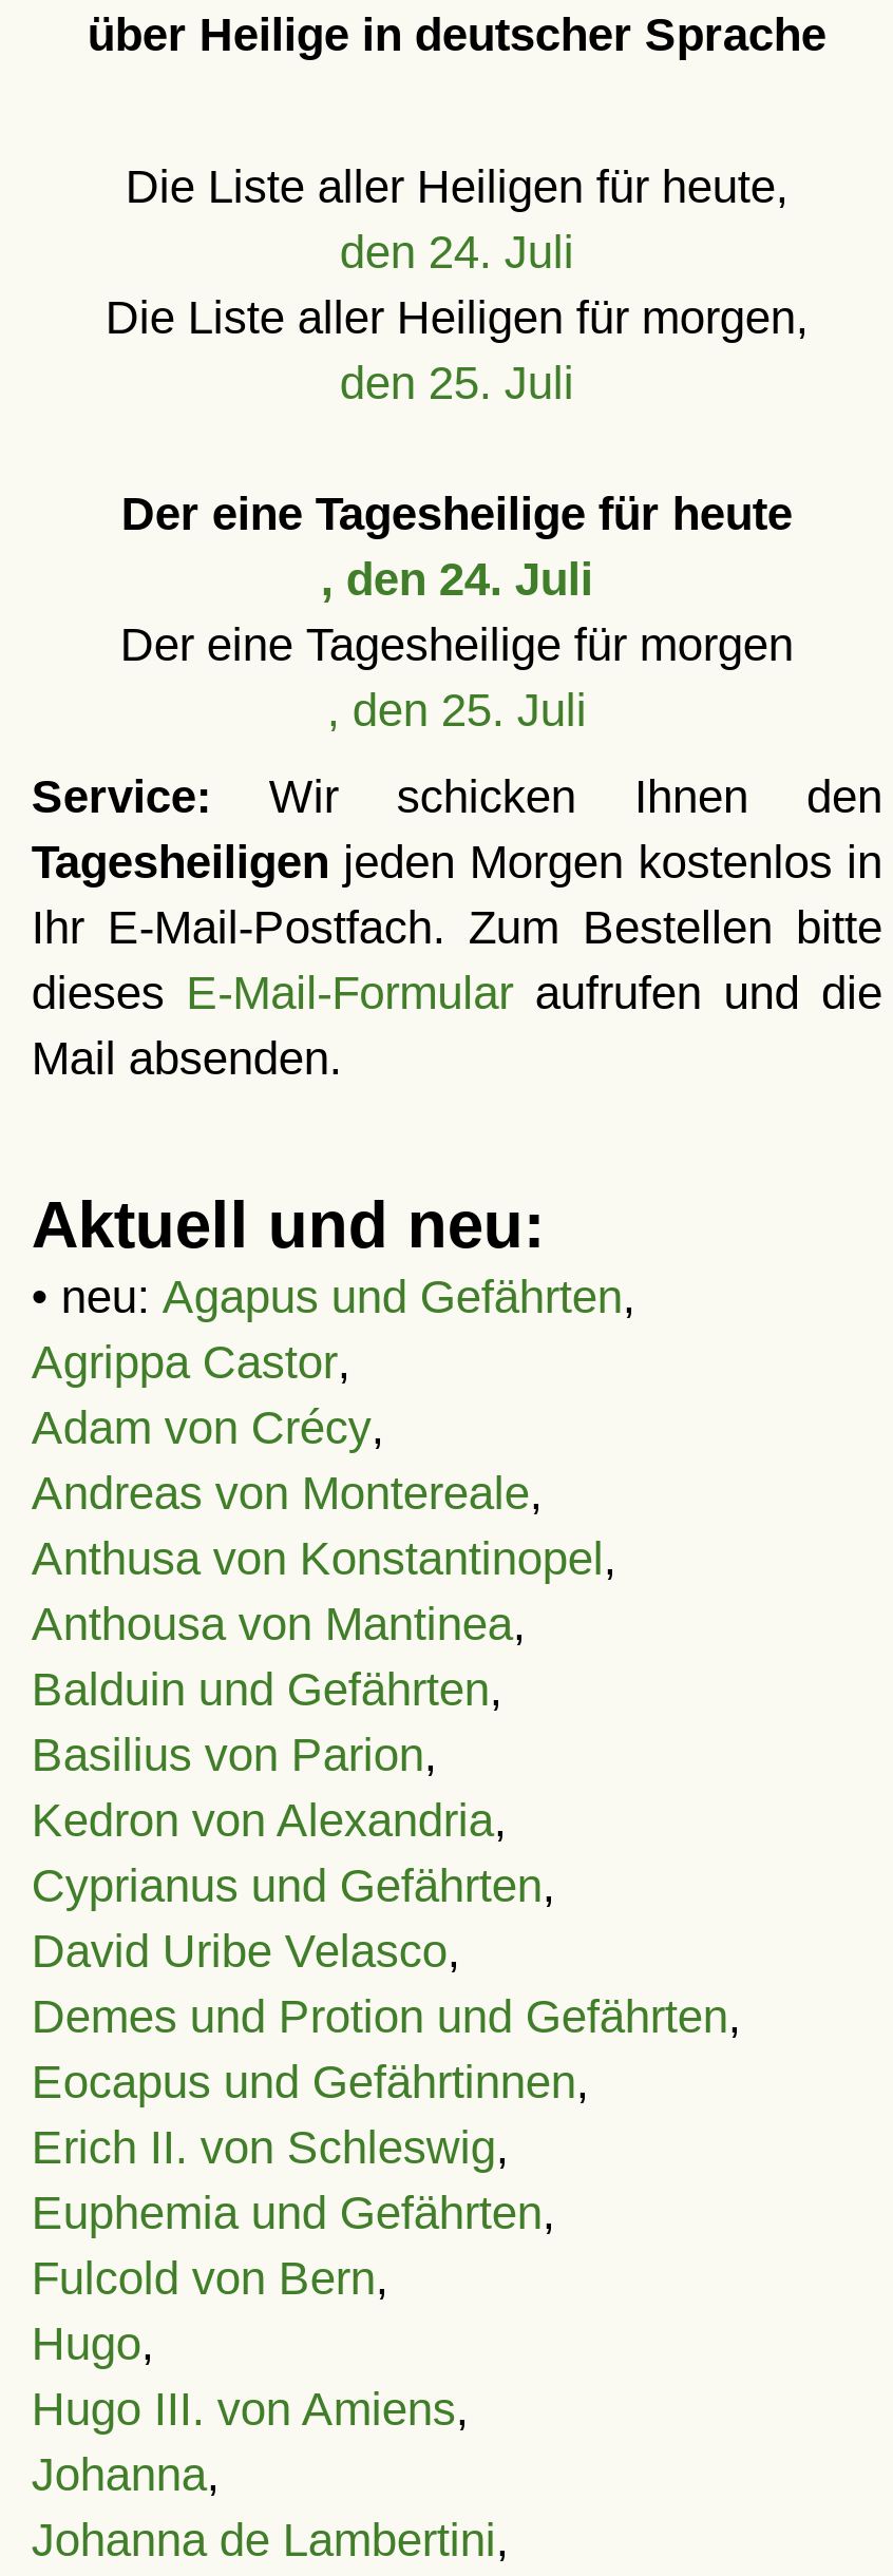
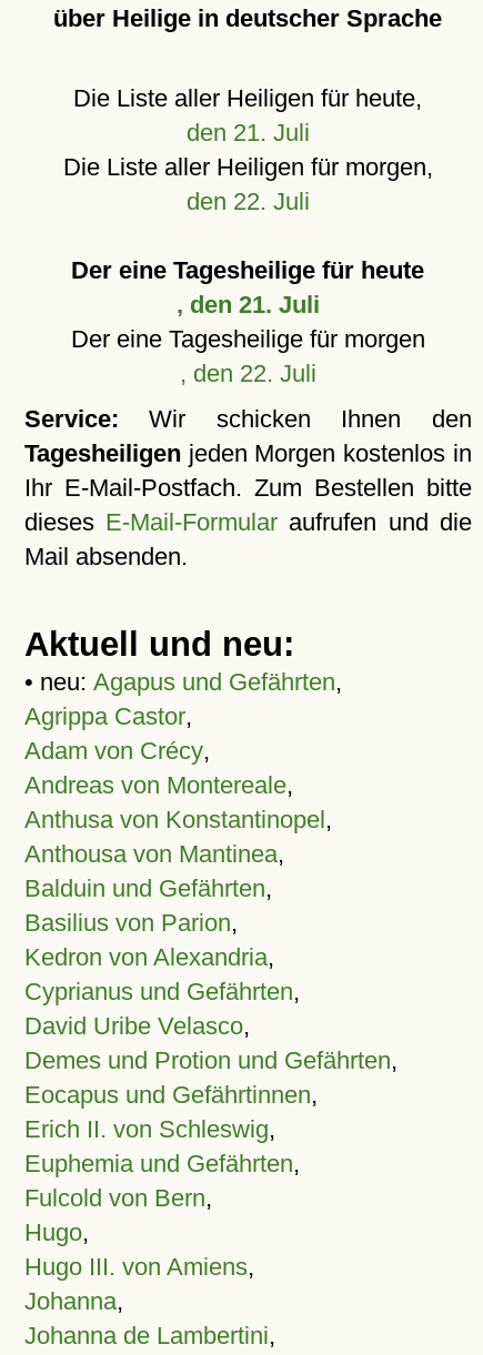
- den 24. Juli
+ den 21. Juli

- den 25. Juli
+ den 22. Juli

- , den 24. Juli
+ , den 21. Juli

- , den 25. Juli
+ , den 22. Juli
